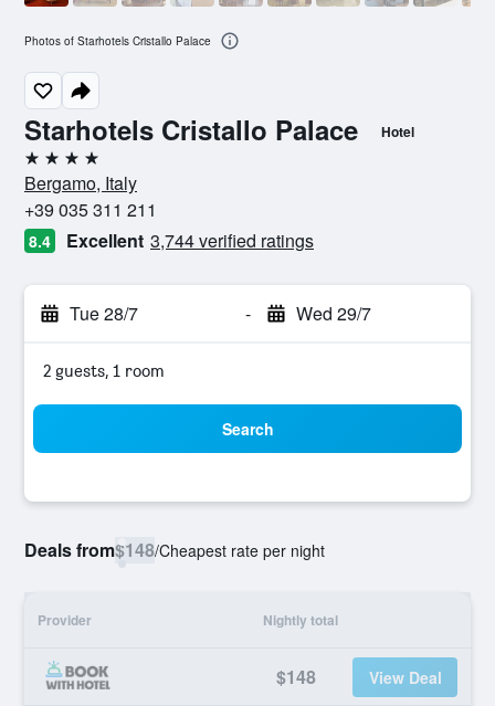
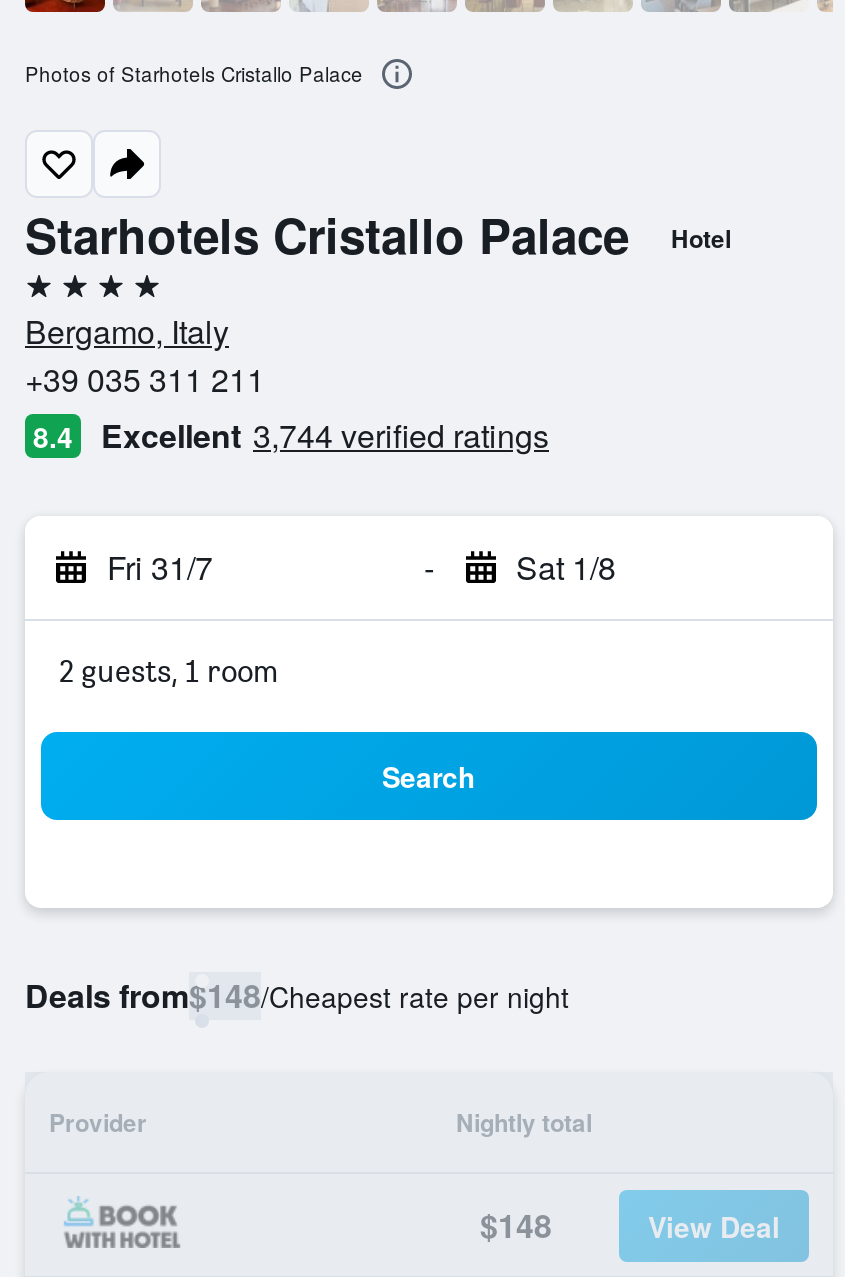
- Tue 28/7
+ Fri 31/7

- Wed 29/7
+ Sat 1/8
